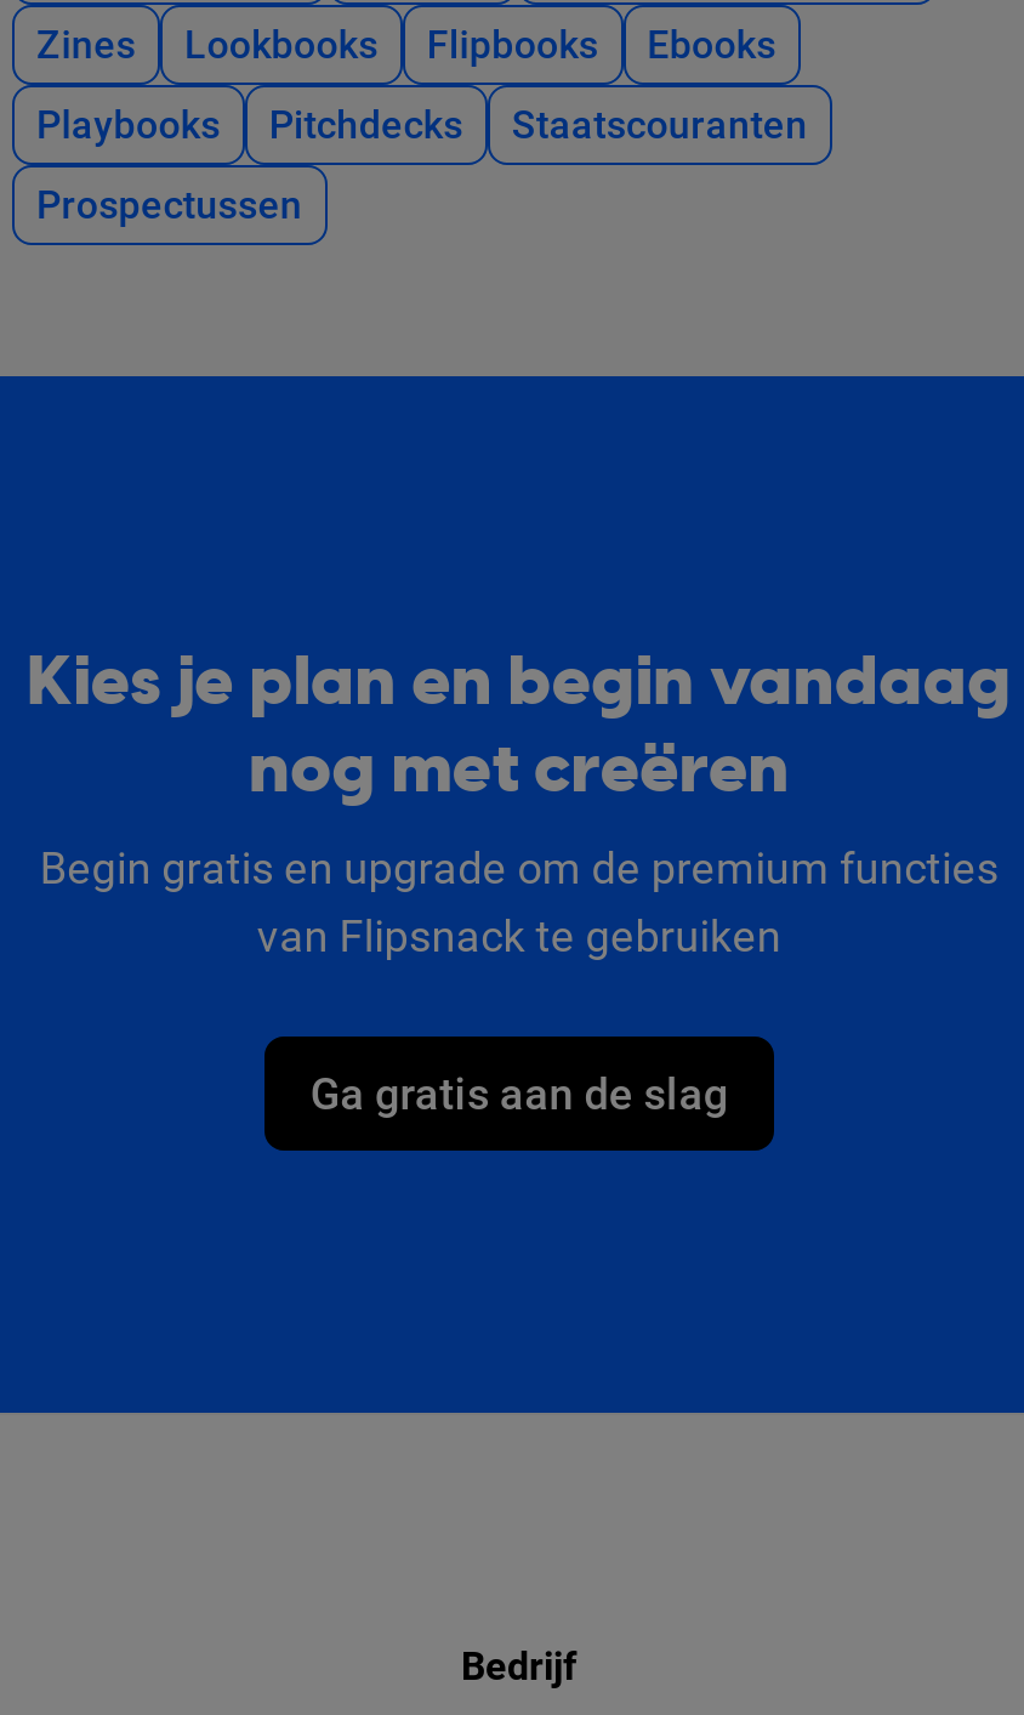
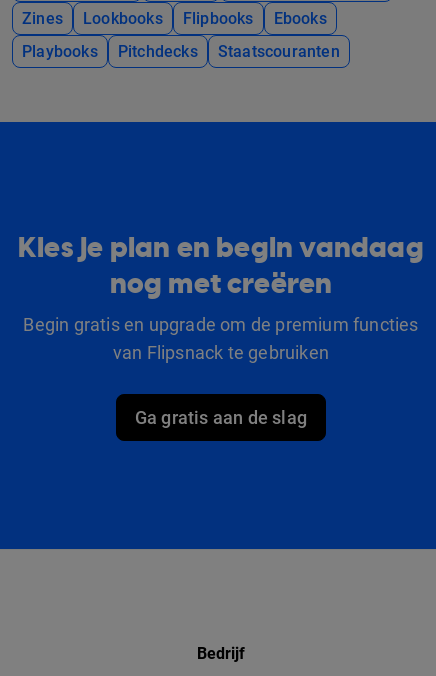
- Prospectussen
